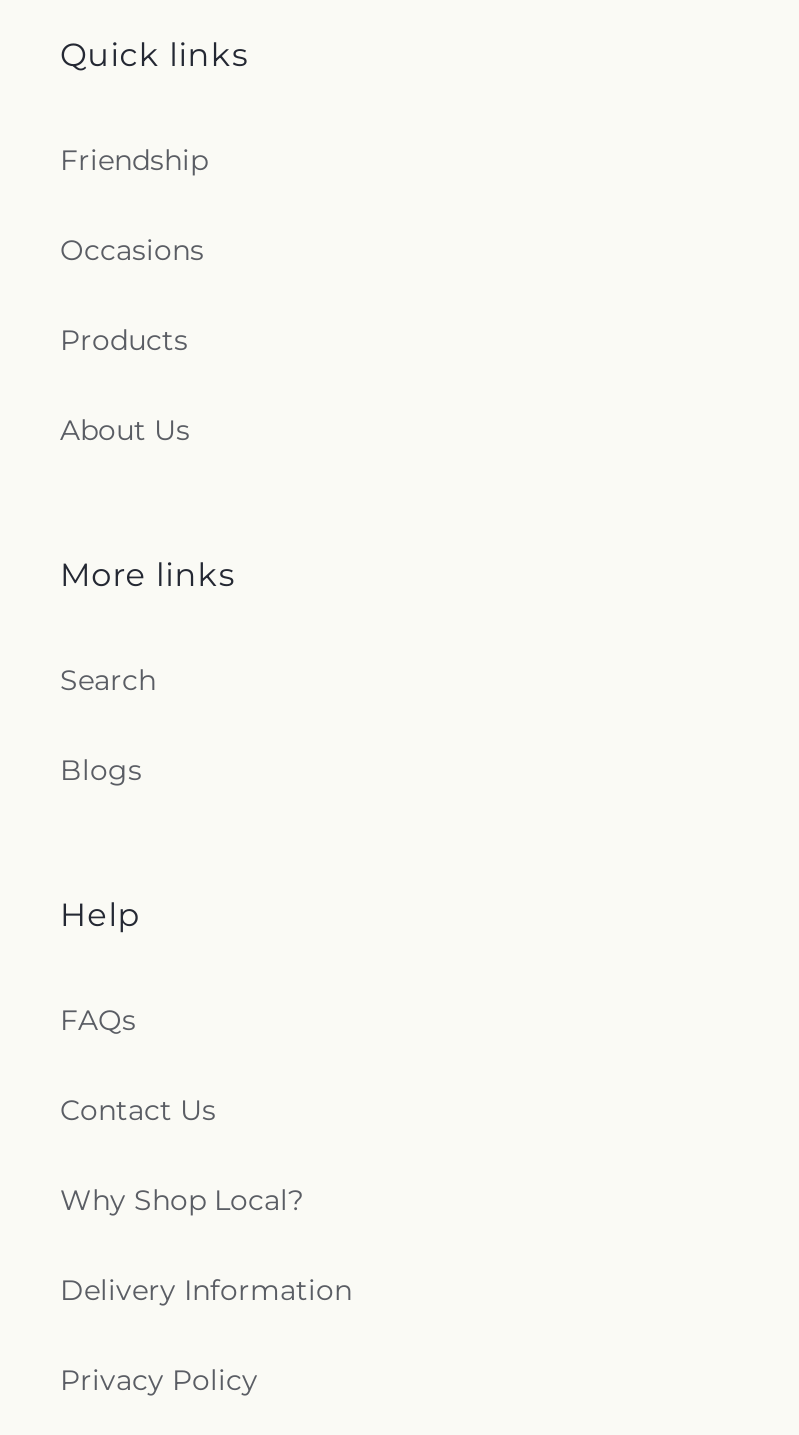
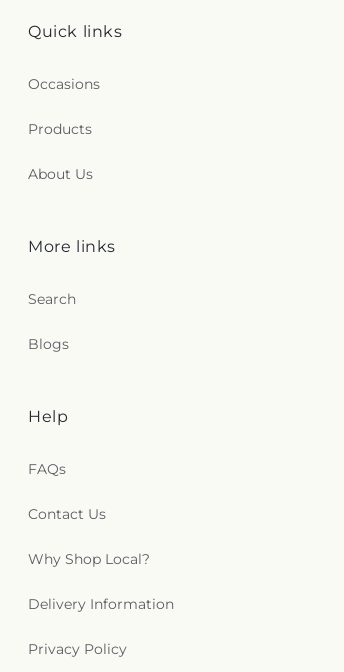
- Friendship
